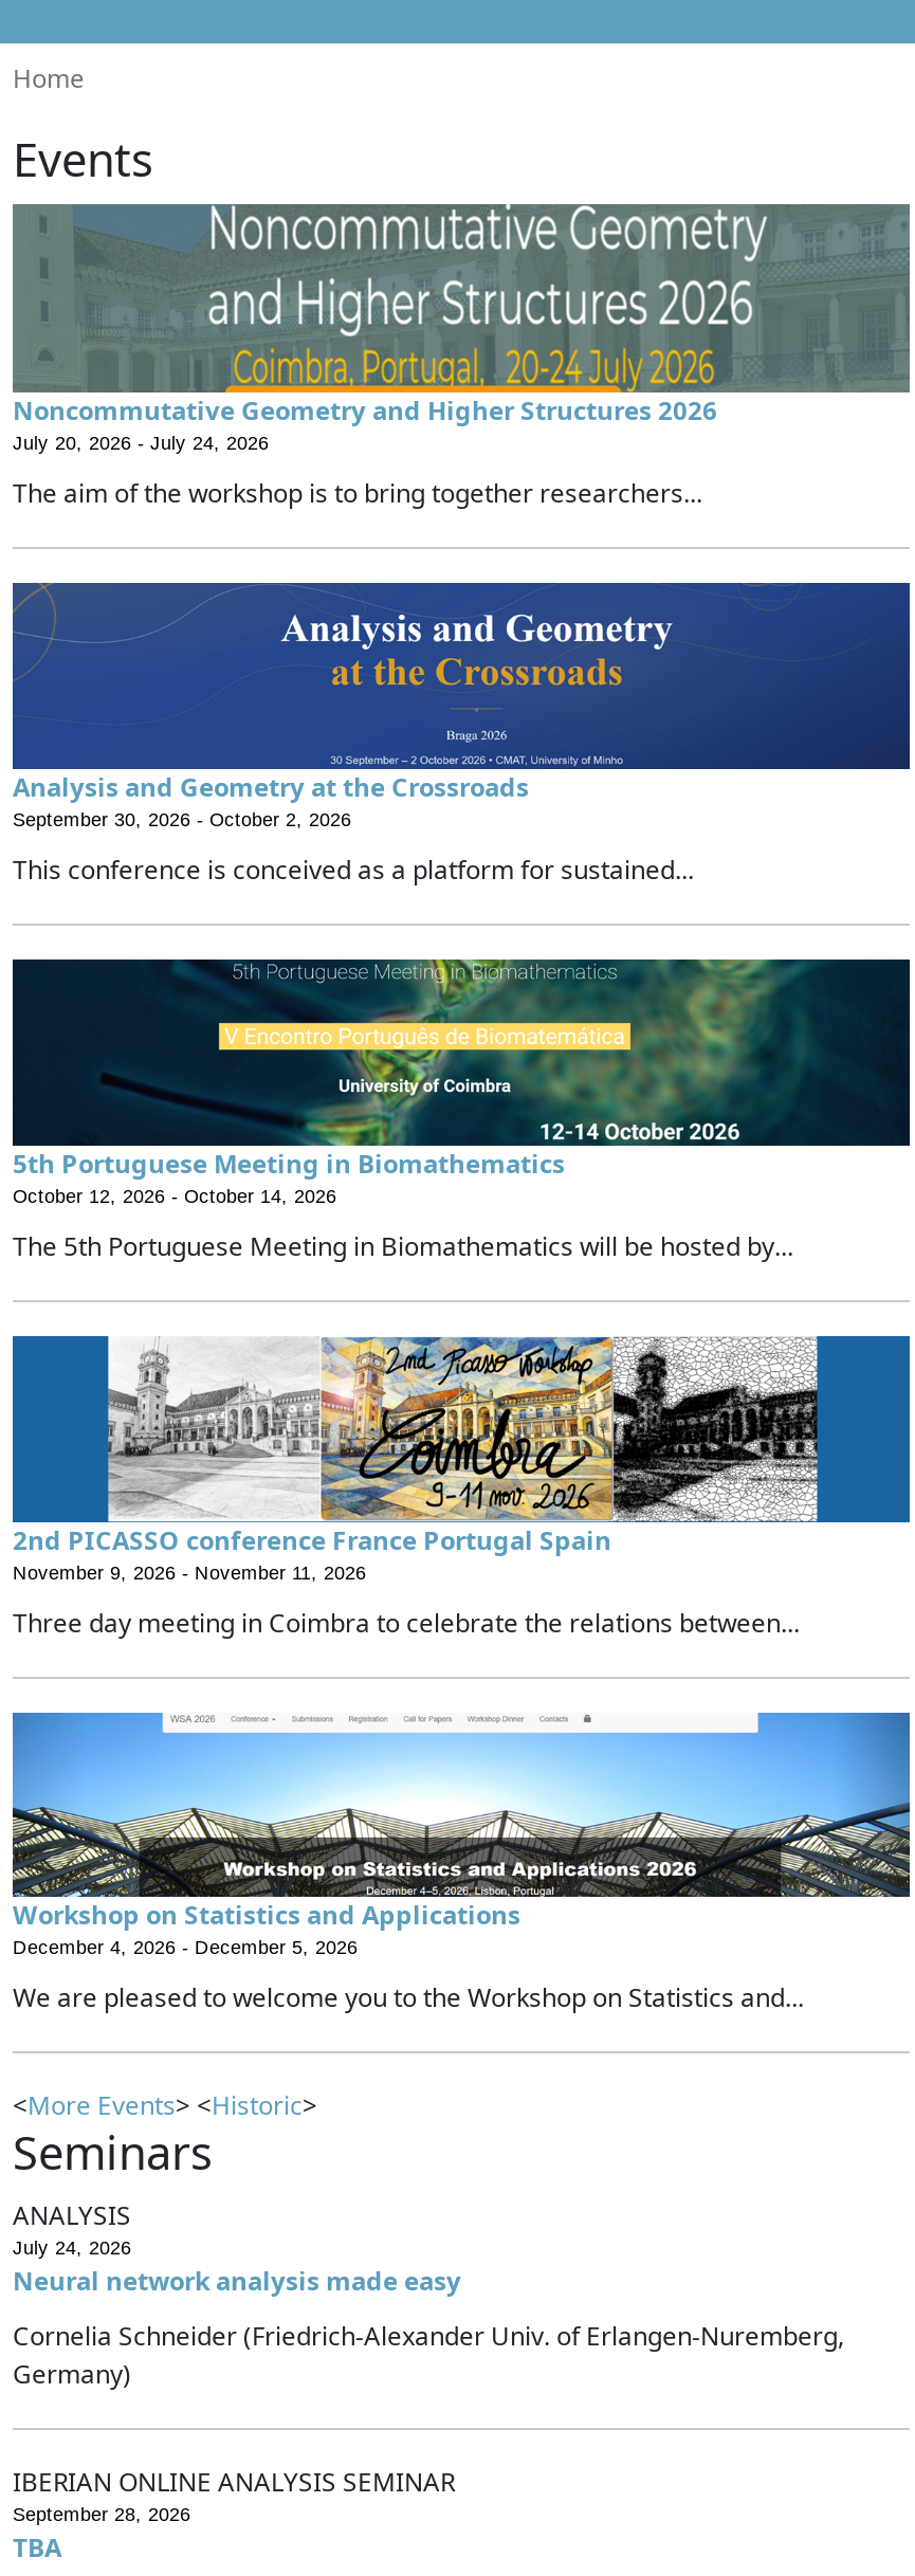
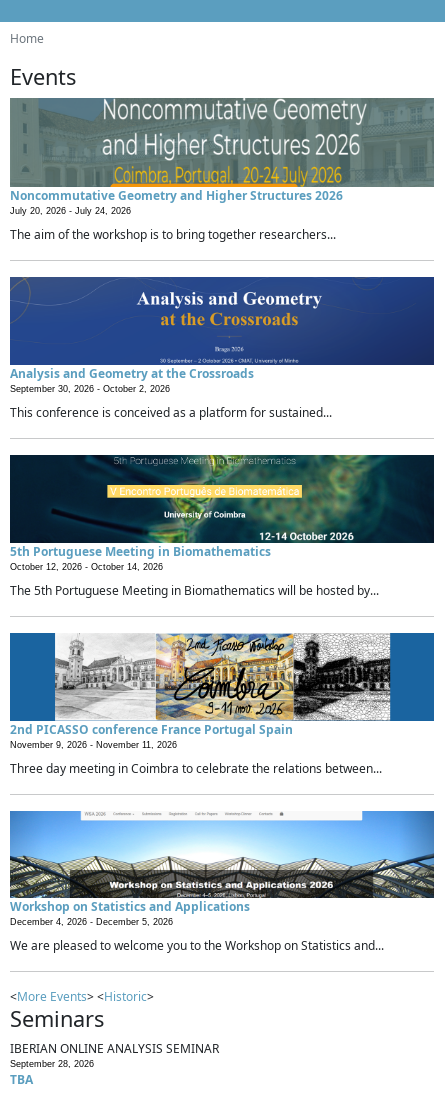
- ANALYSIS
- July 24, 2026
- Neural network analysis made easy
- Cornelia Schneider (Friedrich-Alexander Univ. of Erlangen-Nuremberg,
- Germany)
